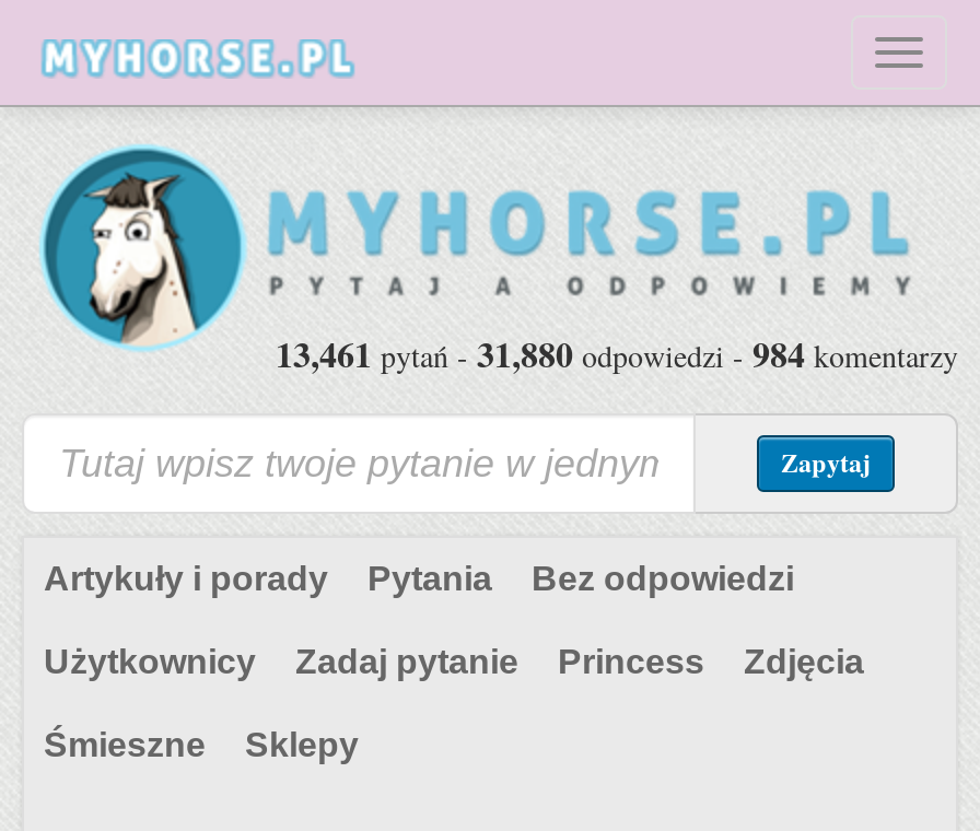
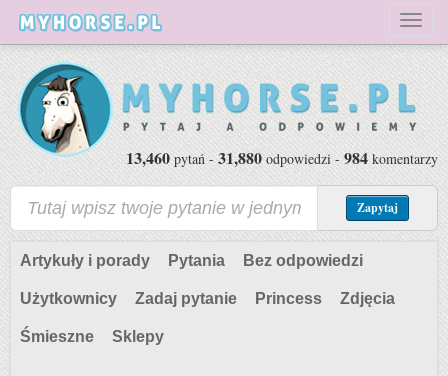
- 13,461 pytań - 31,880 odpowiedzi - 984 komentarzy
+ 13,460 pytań - 31,880 odpowiedzi - 984 komentarzy
